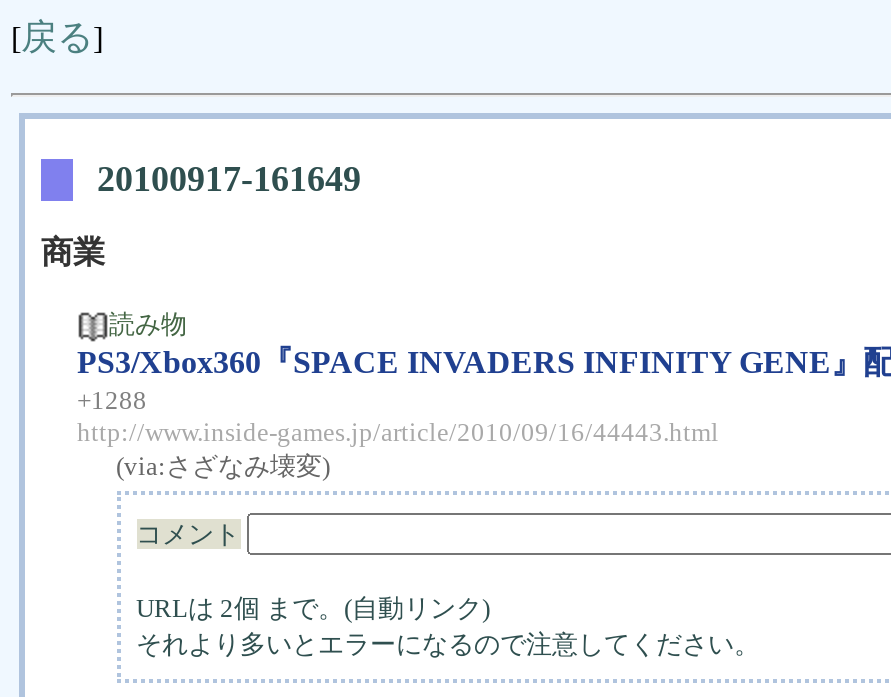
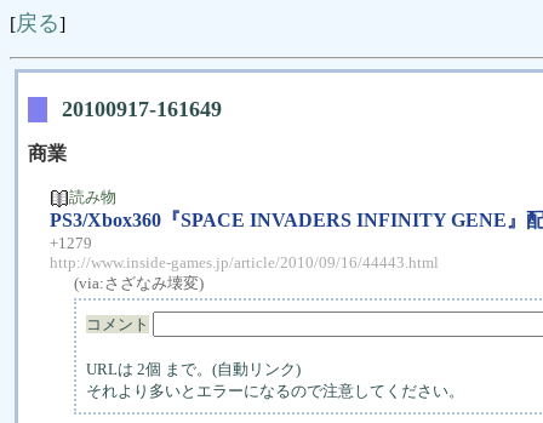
- +1288
+ +1279
